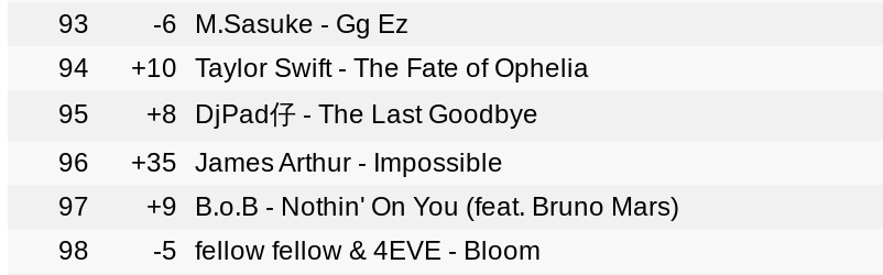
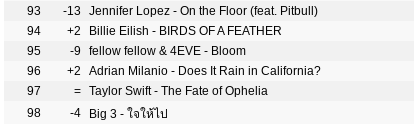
- -6 M.Sasuke - Gg Ez
+ -13 Jennifer Lopez - On the Floor (feat. Pitbull)

- +10 Taylor Swift - The Fate of Ophelia
+ +2 Billie Eilish - BIRDS OF A FEATHER

- +8 DjPad仔 - The Last Goodbye
+ -9 fellow fellow & 4EVE - Bloom

- +35 James Arthur - Impossible
+ +2 Adrian Milanio - Does It Rain in California?

- +9 B.o.B - Nothin' On You (feat. Bruno Mars)
+ = Taylor Swift - The Fate of Ophelia

- -5 fellow fellow & 4EVE - Bloom
+ -4 Big 3 - ใจให้ไป
